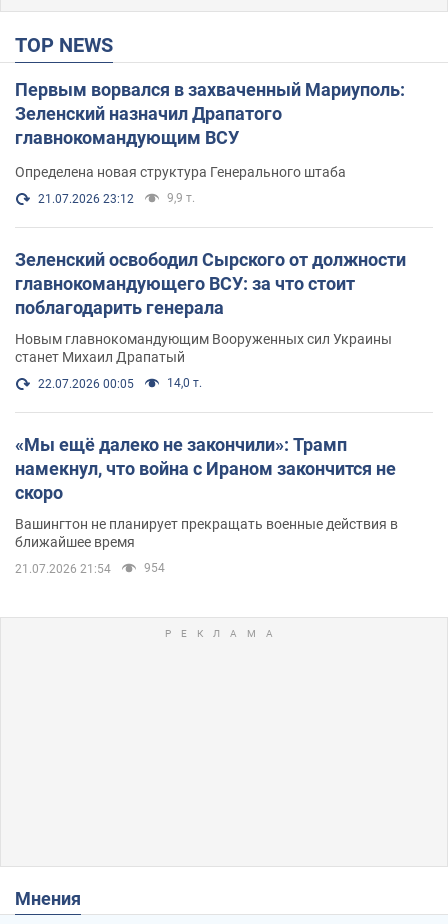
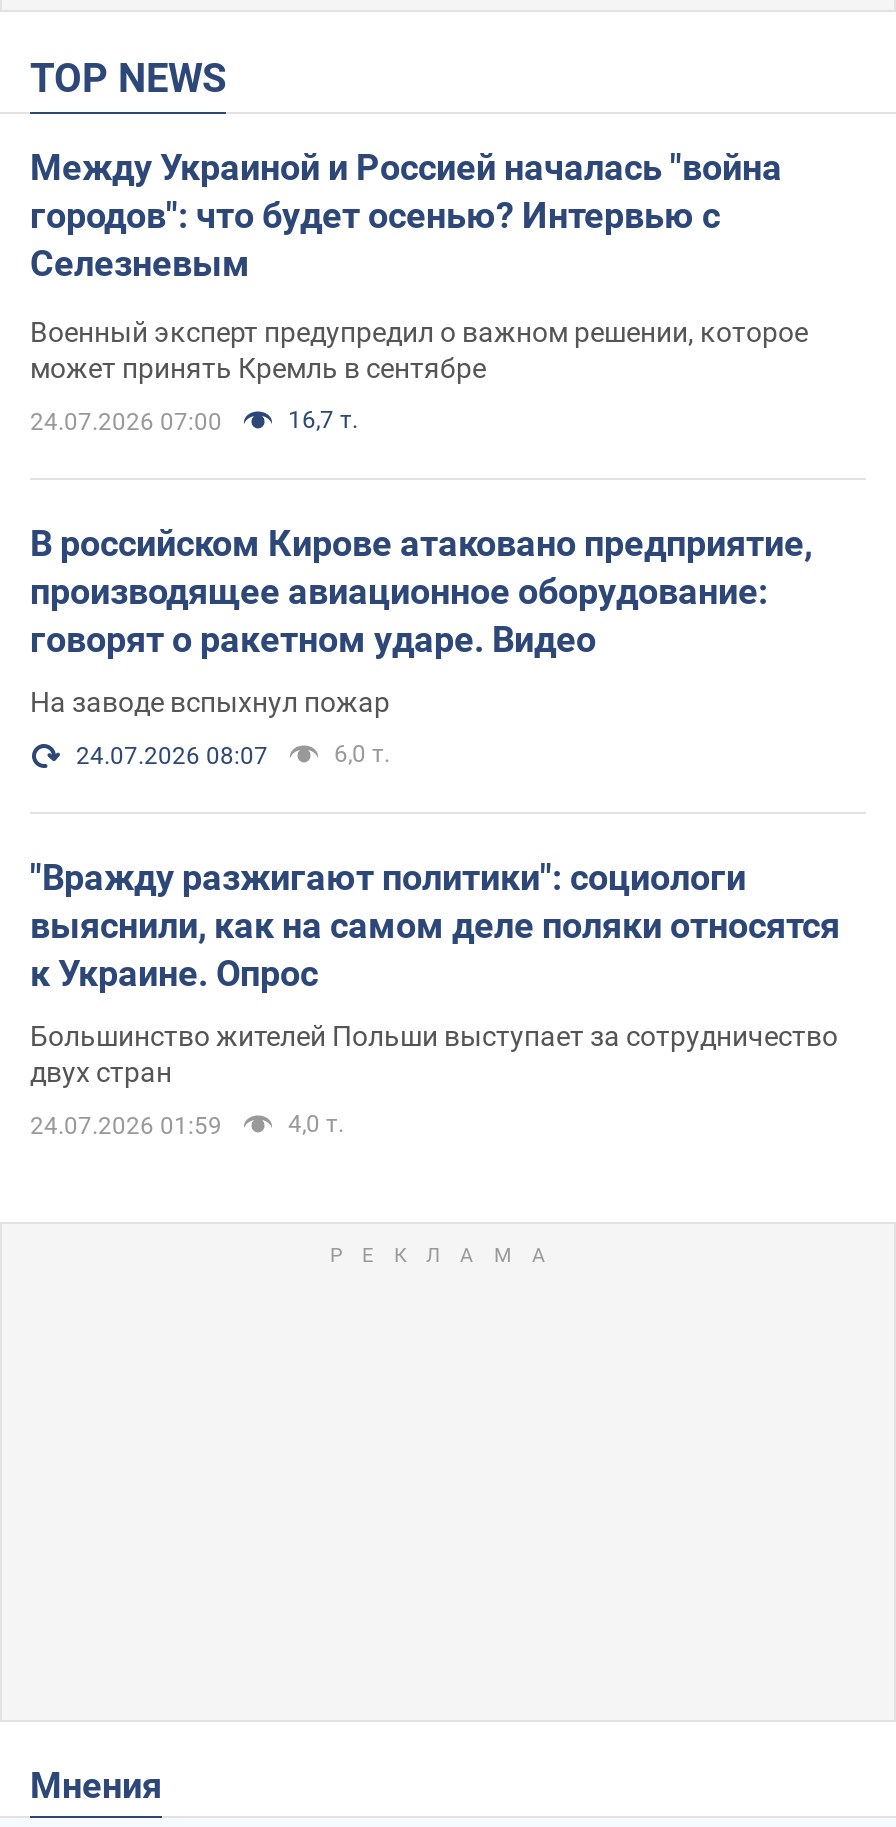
- Первым ворвался в захваченный Мариуполь:
- Зеленский назначил Драпатого
- главнокомандующим ВСУ
+ Между Украиной и Россией началась "война
+ городов": что будет осенью? Интервью с
+ Селезневым

- Определена новая структура Генерального штаба
+ Военный эксперт предупредил о важном решении, которое
+ может принять Кремль в сентябре

- 21.07.2026 23:12
- 9,9 т.
+ 24.07.2026 07:00
+ 16,7 т.

- Зеленский освободил Сырского от должности
- главнокомандующего ВСУ: за что стоит
- поблагодарить генерала
+ В российском Кирове атаковано предприятие,
+ производящее авиационное оборудование:
+ говорят о ракетном ударе. Видео

- Новым главнокомандующим Вооруженных сил Украины
- станет Михаил Драпатый
+ На заводе вспыхнул пожар

- 22.07.2026 00:05
- 14,0 т.
+ 24.07.2026 08:07
+ 6,0 т.

- «Мы ещё далеко не закончили»: Трамп
- намекнул, что война с Ираном закончится не
- скоро
+ "Вражду разжигают политики": социологи
+ выяснили, как на самом деле поляки относятся
+ к Украине. Опрос

- Вашингтон не планирует прекращать военные действия в
- ближайшее время
+ Большинство жителей Польши выступает за сотрудничество
+ двух стран

- 21.07.2026 21:54
- 954
+ 24.07.2026 01:59
+ 4,0 т.
